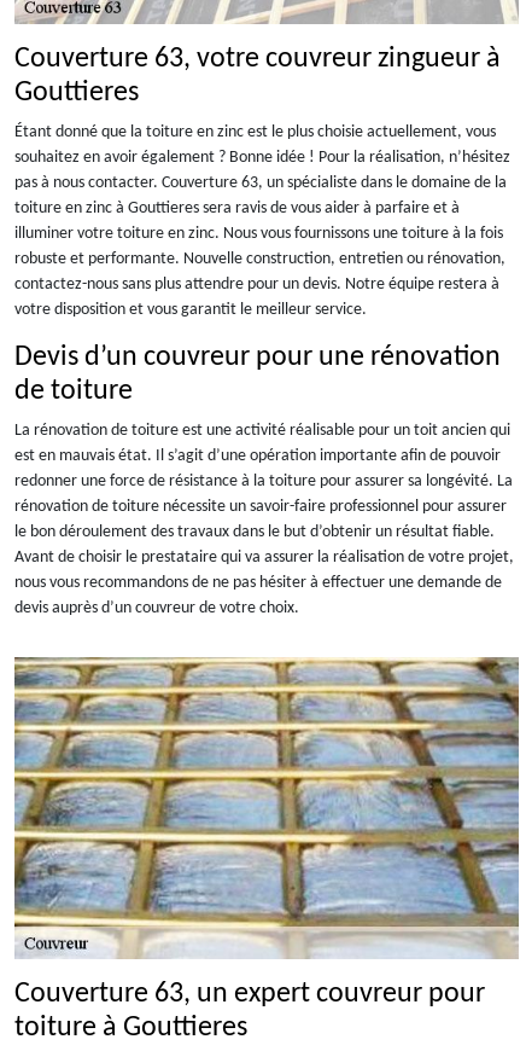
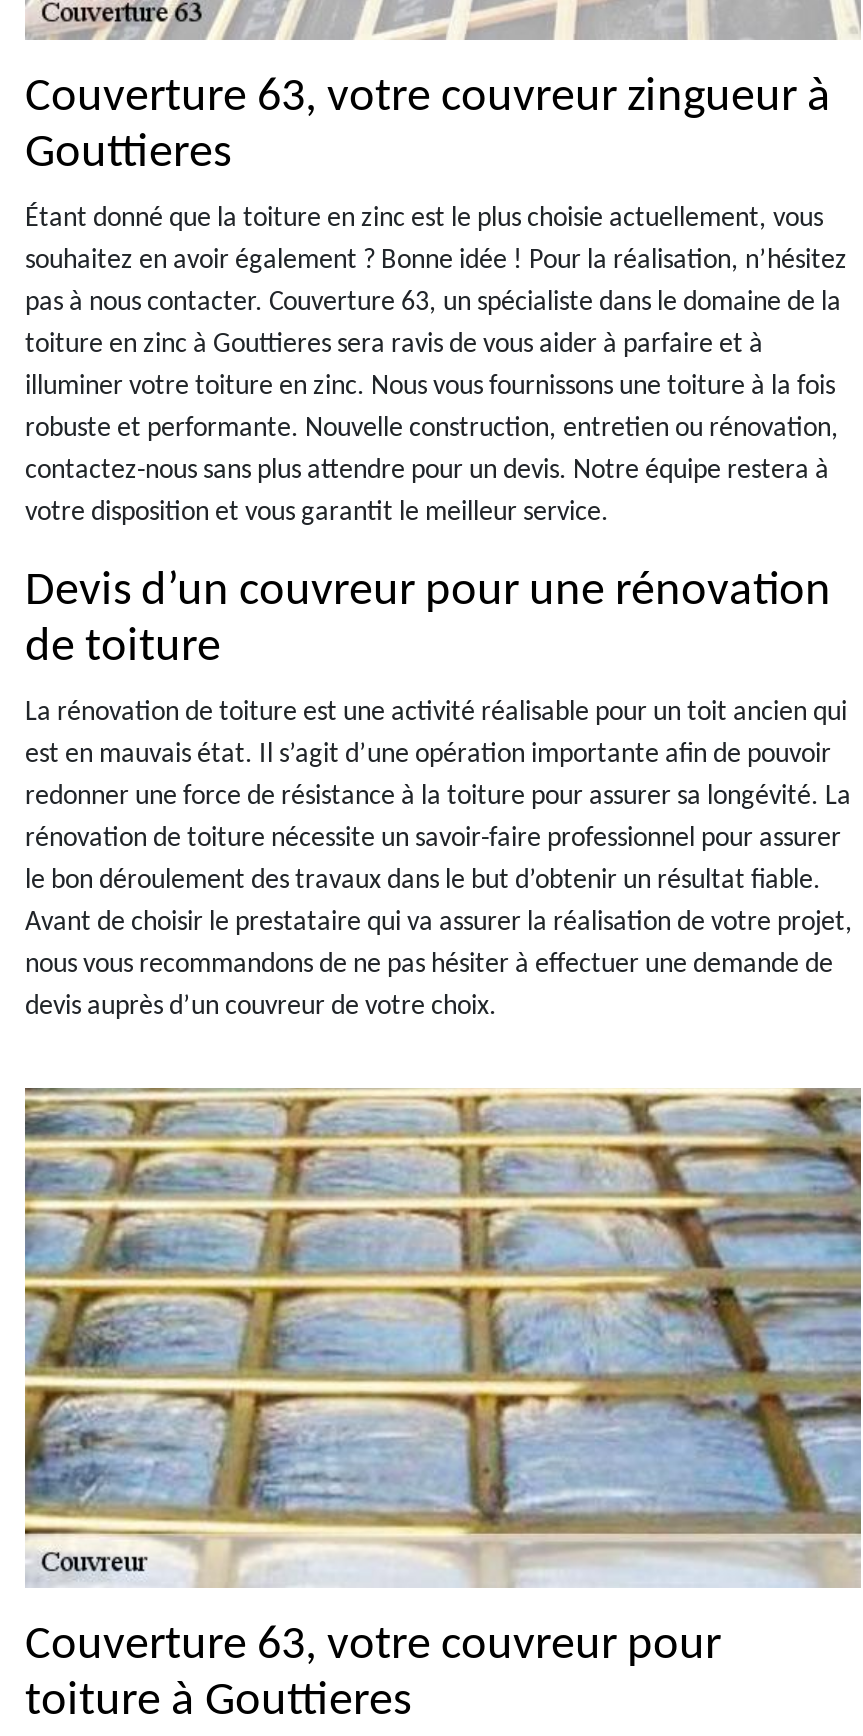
- Couverture 63, un expert couvreur pour
+ Couverture 63, votre couvreur pour
